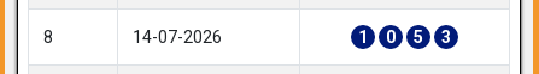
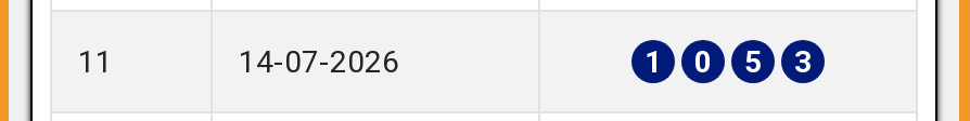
- 8
+ 11
